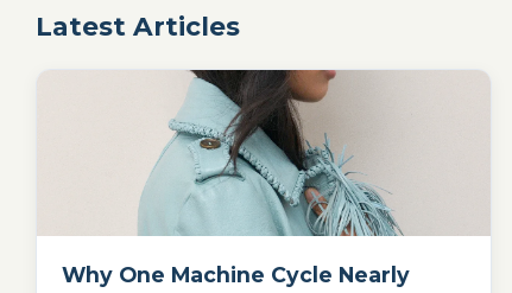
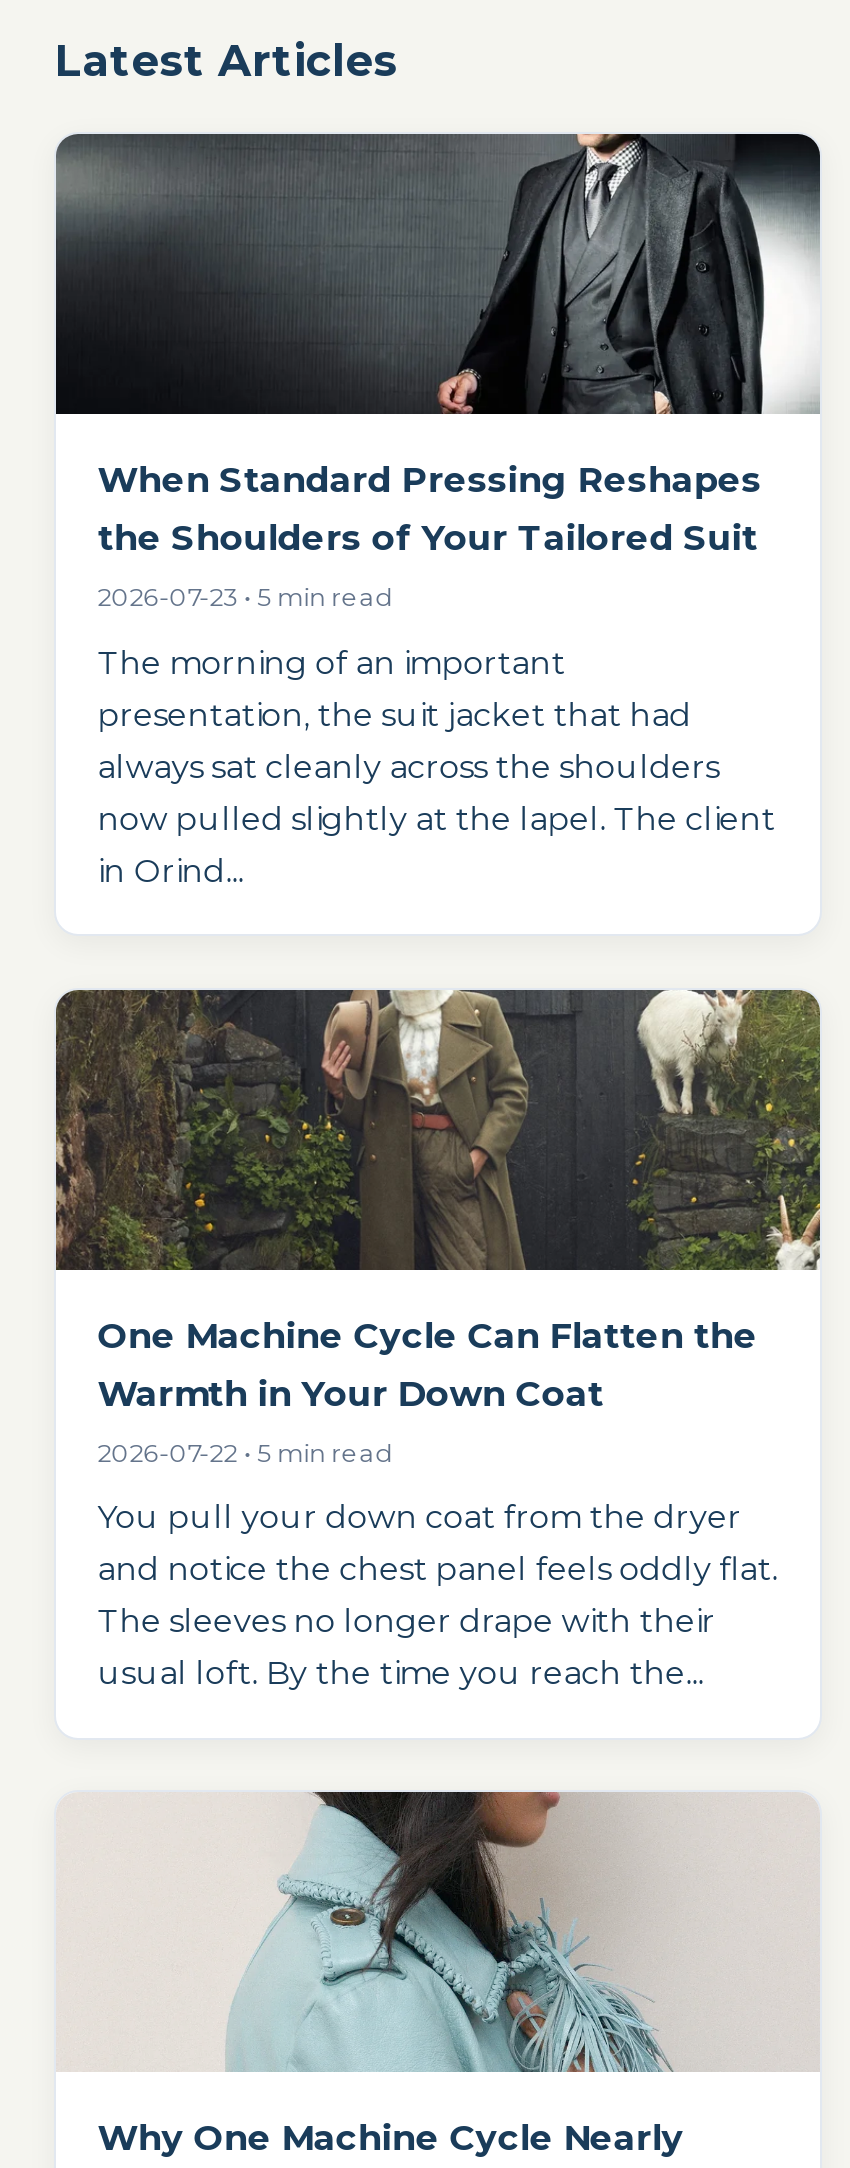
+ [image]
+ When Standard Pressing Reshapes
+ the Shoulders of Your Tailored Suit
+ 2026-07-23 • 5 min read
+ The morning of an important
+ presentation, the suit jacket that had
+ always sat cleanly across the shoulders
+ now pulled slightly at the lapel. The client
+ in Orind...

+ [image]
+ One Machine Cycle Can Flatten the
+ Warmth in Your Down Coat
+ 2026-07-22 • 5 min read
+ You pull your down coat from the dryer
+ and notice the chest panel feels oddly flat.
+ The sleeves no longer drape with their
+ usual loft. By the time you reach the...
